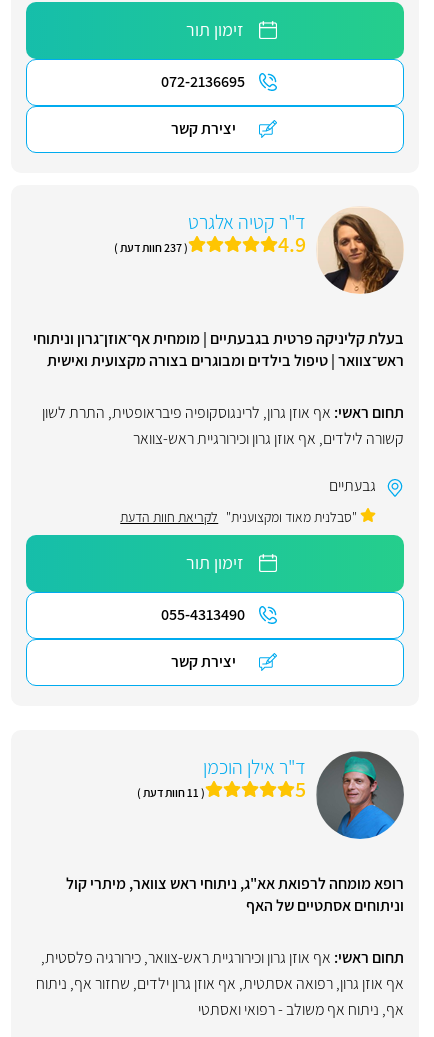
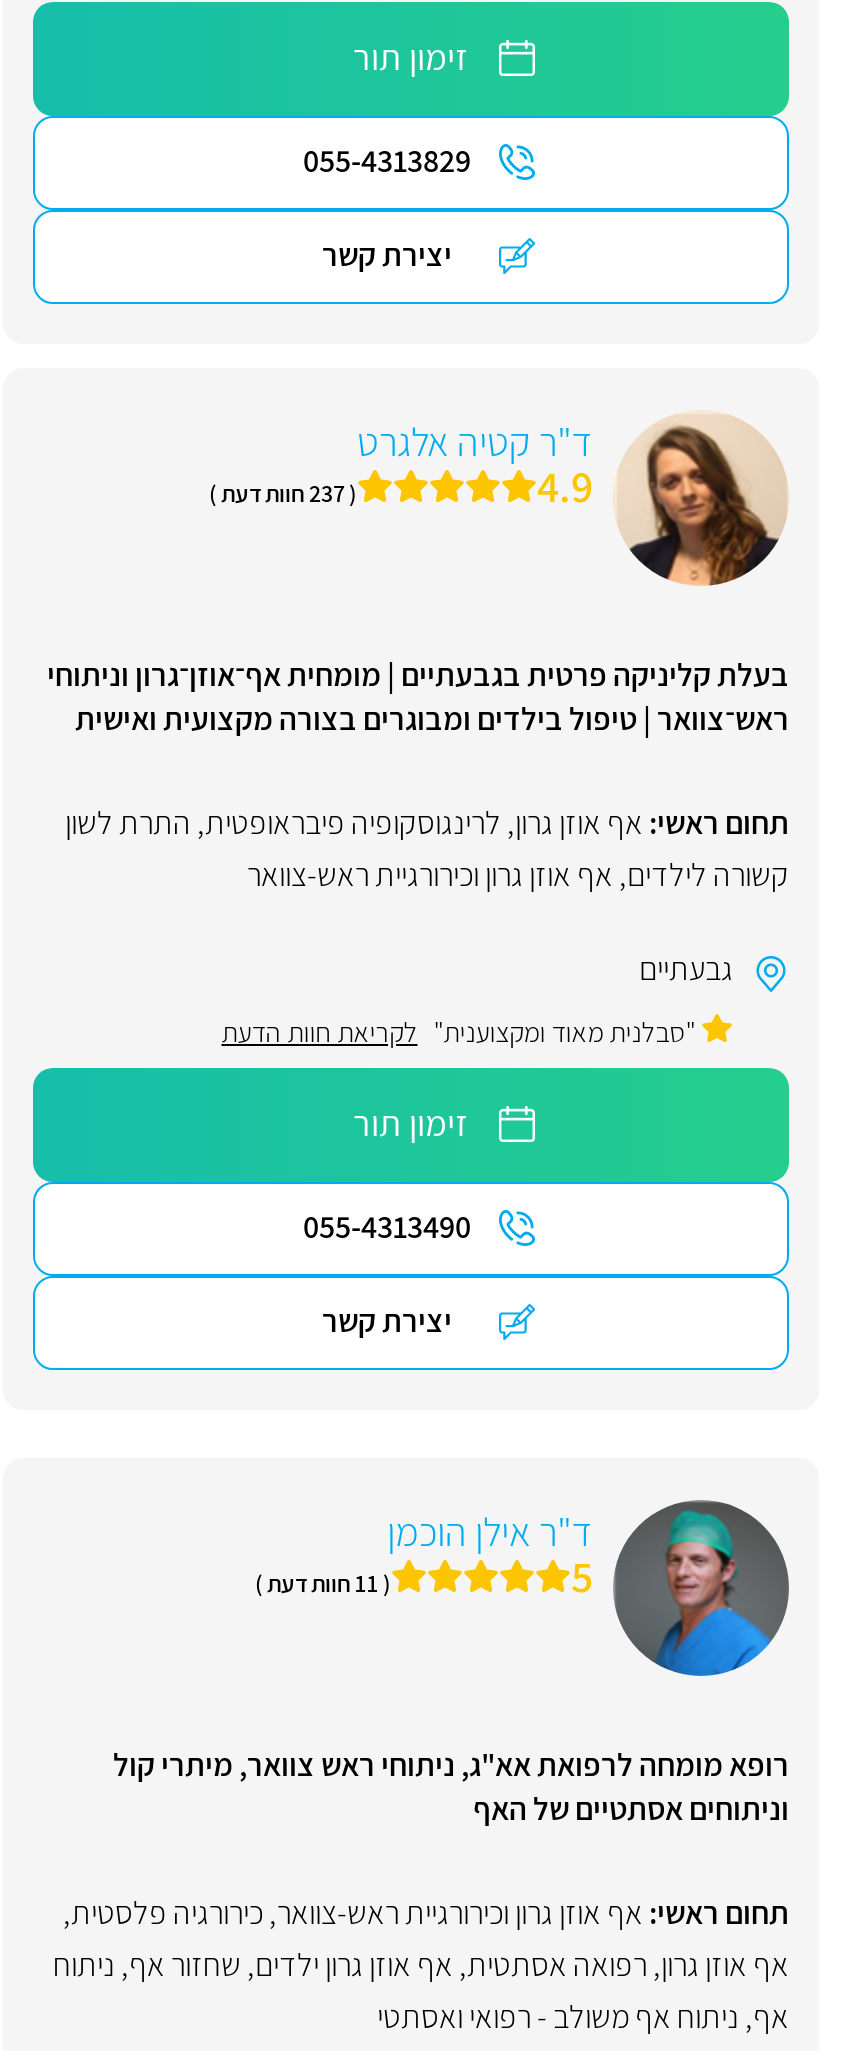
- 072-2136695
+ 055-4313829
